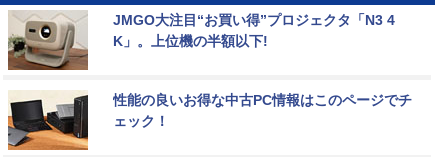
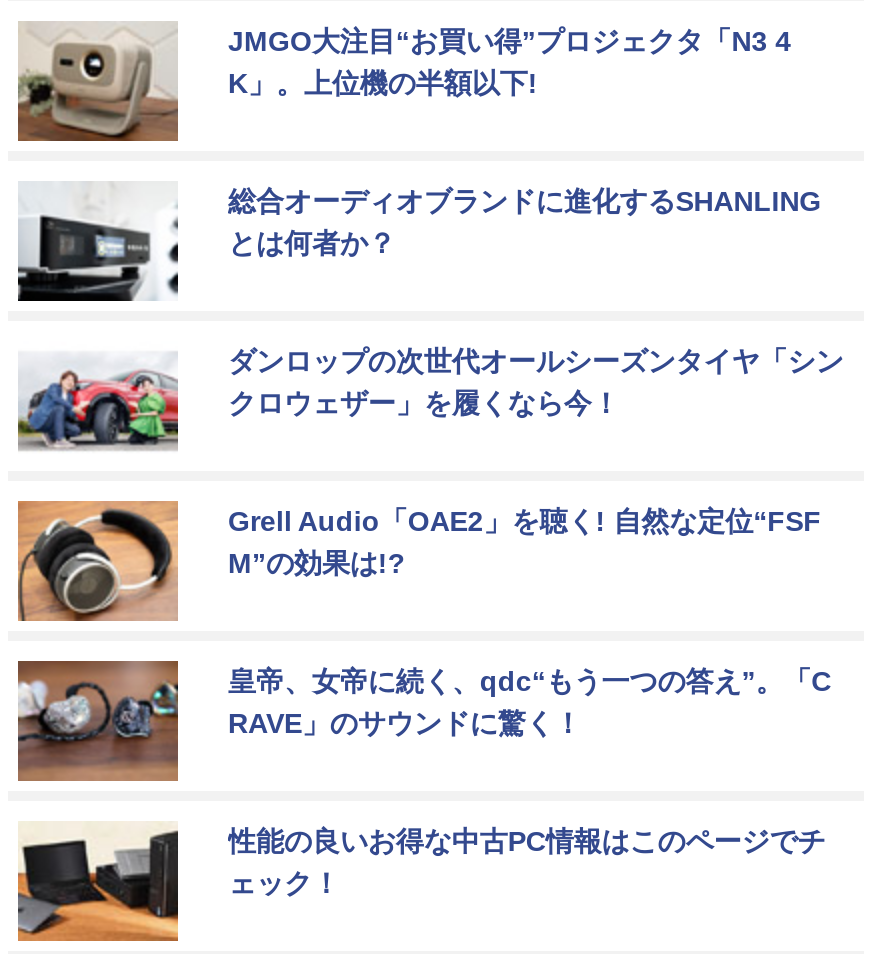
+ [image]
+ 総合オーディオブランドに進化するSHANLING
+ とは何者か？

+ [image]
+ ダンロップの次世代オールシーズンタイヤ「シン
+ クロウェザー」を履くなら今！

+ [image]
+ Grell Audio「OAE2」を聴く! 自然な定位“FSF
+ M”の効果は!?

+ [image]
+ 皇帝、女帝に続く、qdc“もう一つの答え”。「C
+ RAVE」のサウンドに驚く！
